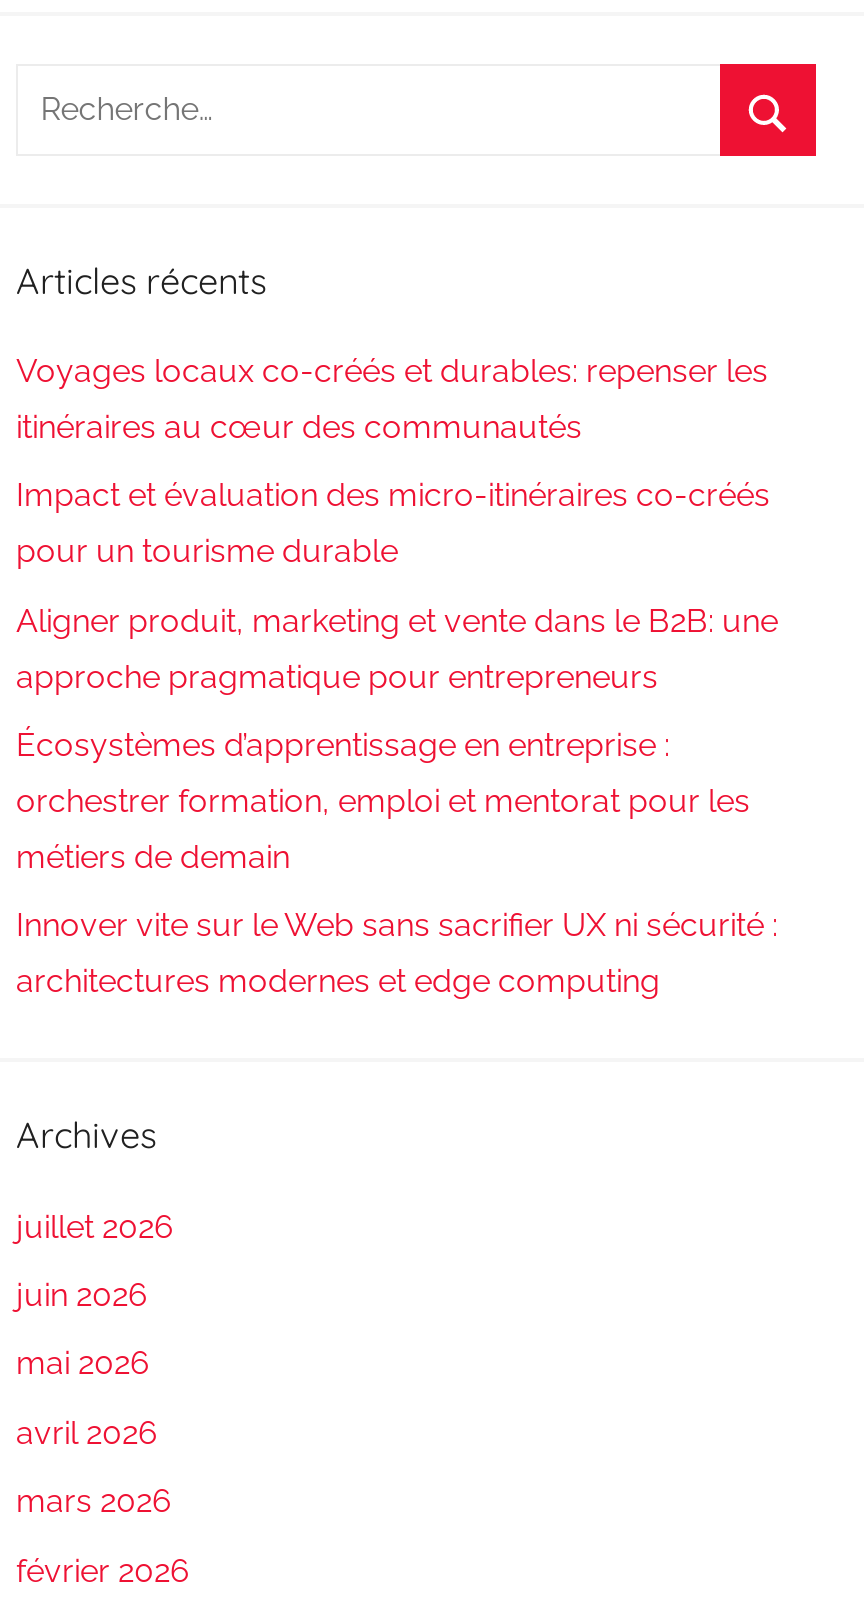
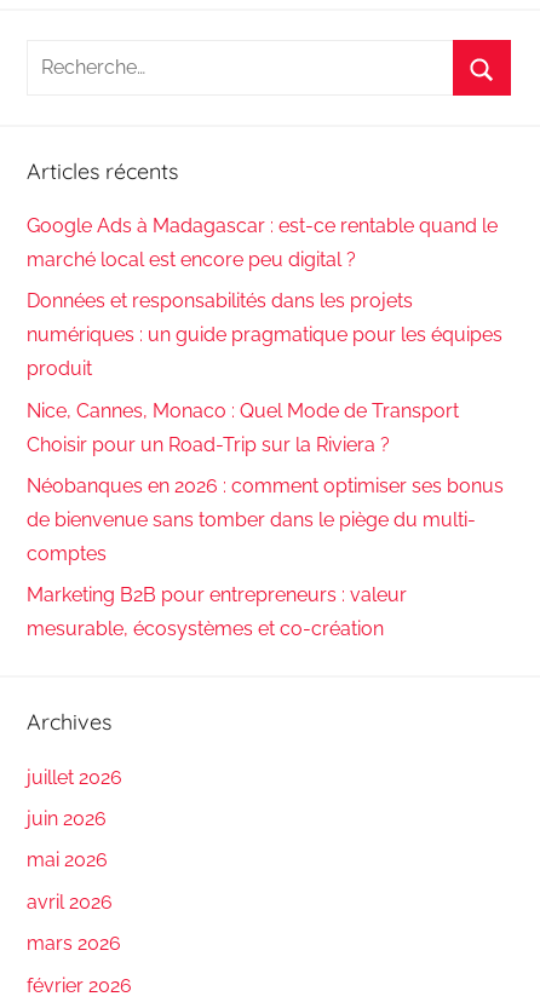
- Voyages locaux co-créés et durables: repenser les
- itinéraires au cœur des communautés
- Impact et évaluation des micro-itinéraires co-créés
- pour un tourisme durable
- Aligner produit, marketing et vente dans le B2B: une
- approche pragmatique pour entrepreneurs
- Écosystèmes d’apprentissage en entreprise :
- orchestrer formation, emploi et mentorat pour les
- métiers de demain
- Innover vite sur le Web sans sacrifier UX ni sécurité :
- architectures modernes et edge computing
+ Google Ads à Madagascar : est-ce rentable quand le
+ marché local est encore peu digital ?
+ Données et responsabilités dans les projets
+ numériques : un guide pragmatique pour les équipes
+ produit
+ Nice, Cannes, Monaco : Quel Mode de Transport
+ Choisir pour un Road-Trip sur la Riviera ?
+ Néobanques en 2026 : comment optimiser ses bonus
+ de bienvenue sans tomber dans le piège du multi-
+ comptes
+ Marketing B2B pour entrepreneurs : valeur
+ mesurable, écosystèmes et co-création
